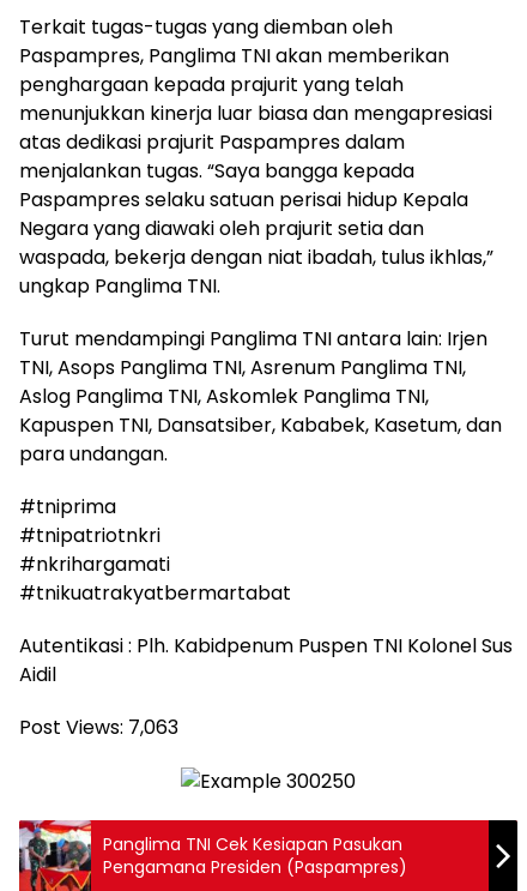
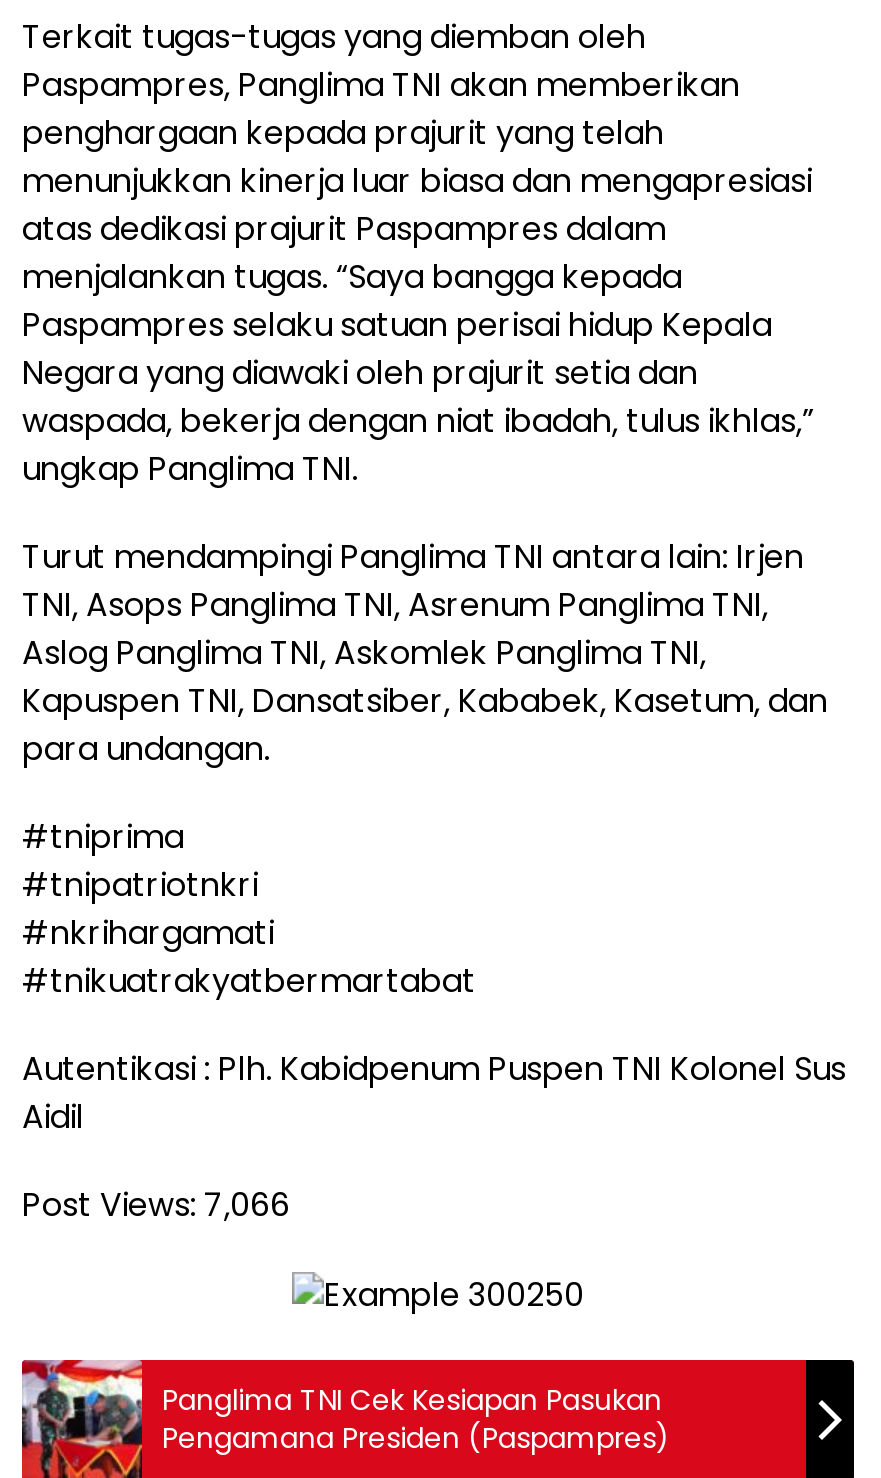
- Post Views: 7,063
+ Post Views: 7,066
